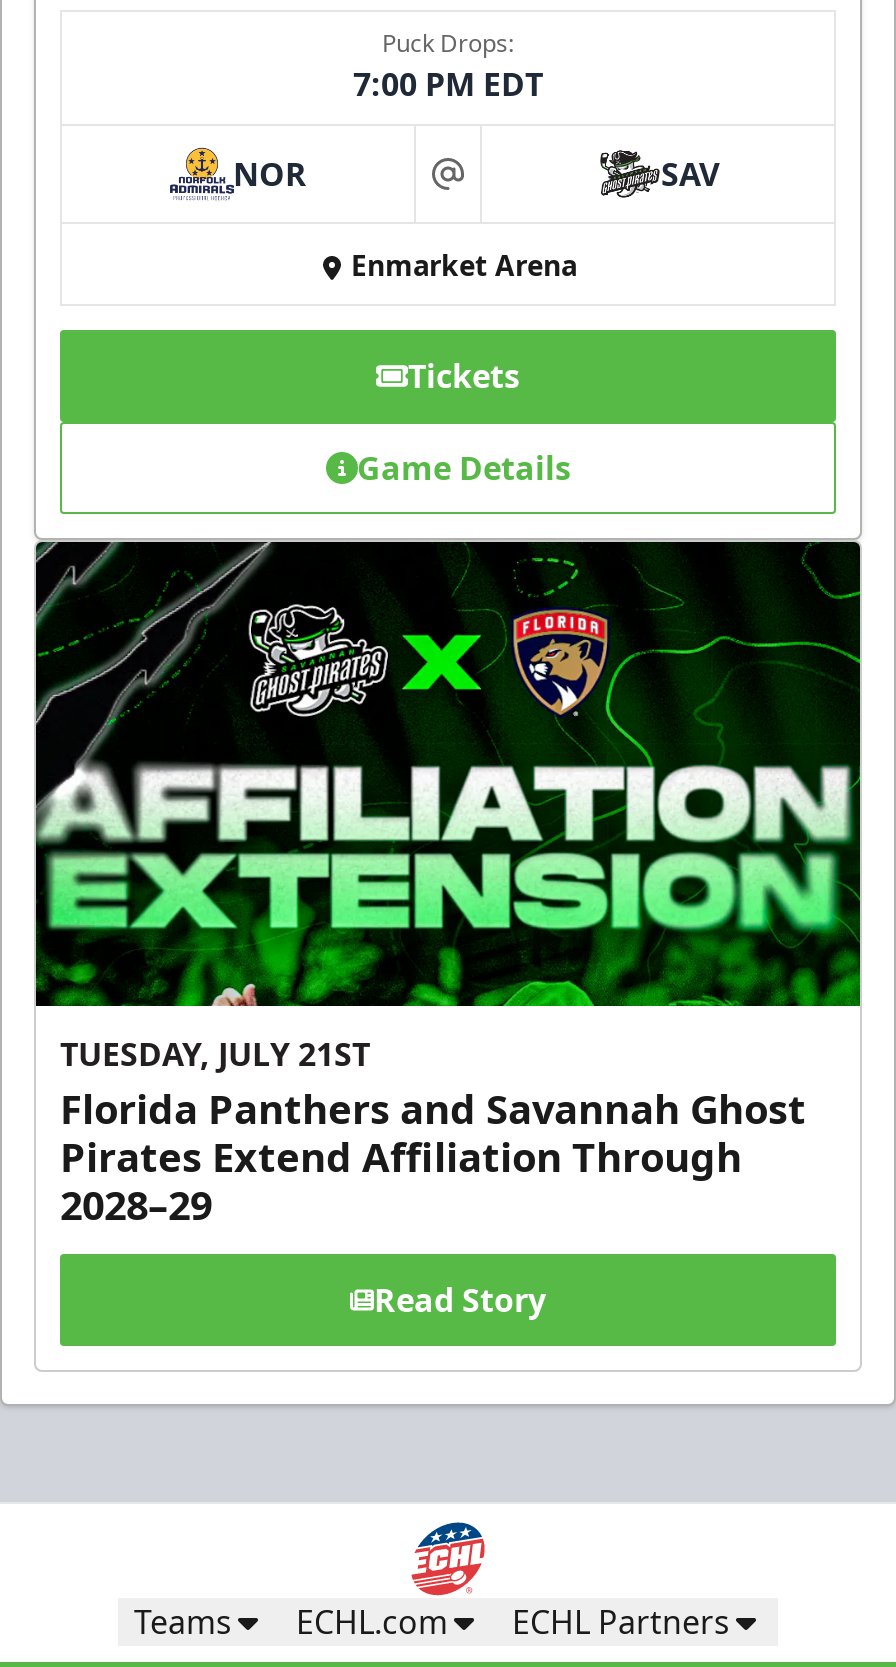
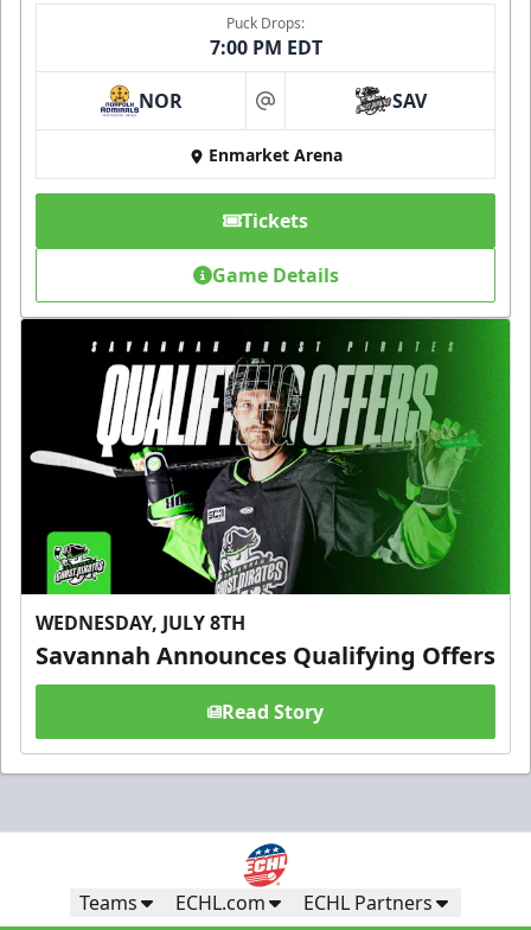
- [image]
- TUESDAY, JULY 21ST
- Florida Panthers and Savannah Ghost
- Pirates Extend Affiliation Through
- 2028–29
+ [image]
+ WEDNESDAY, JULY 8TH
+ Savannah Announces Qualifying Offers
